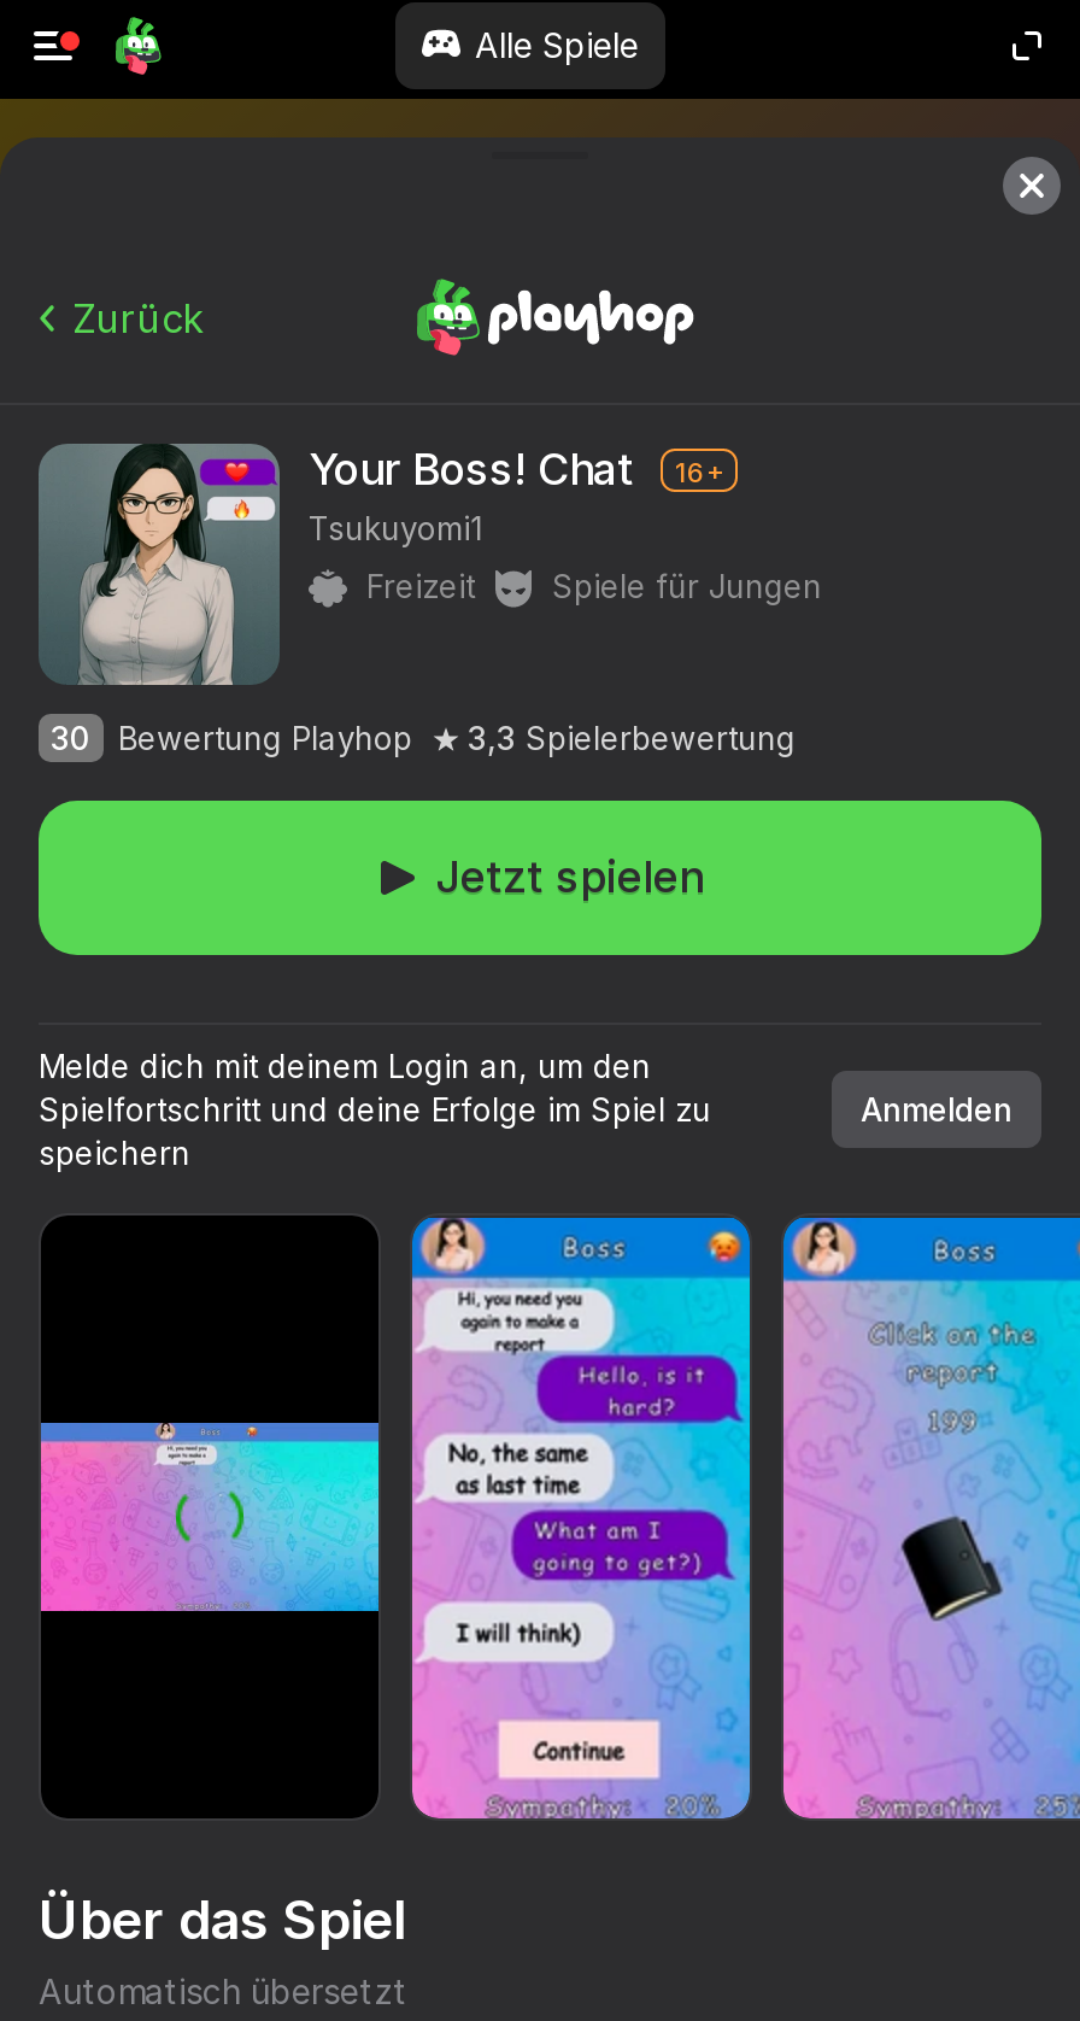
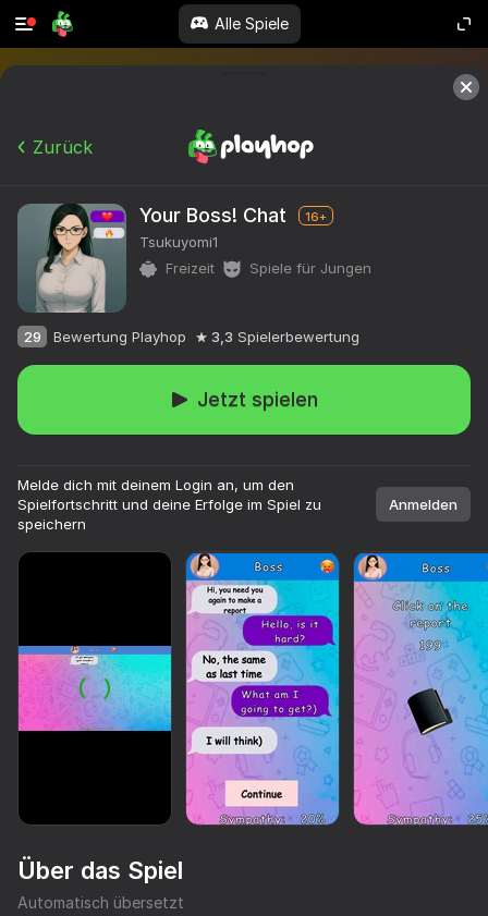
- 30 Bewertung Playhop 3,3 Spielerbewertung
+ 29 Bewertung Playhop 3,3 Spielerbewertung
